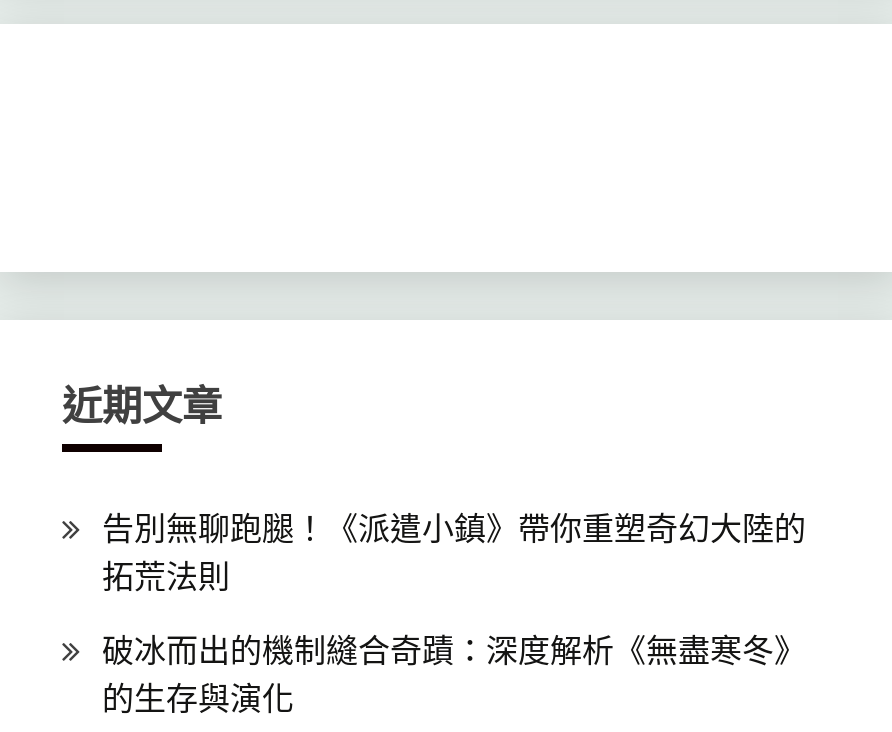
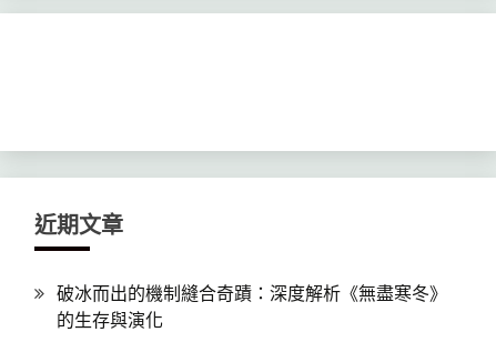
- 告別無聊跑腿！《派遣小鎮》帶你重塑奇幻大陸的
- 拓荒法則
